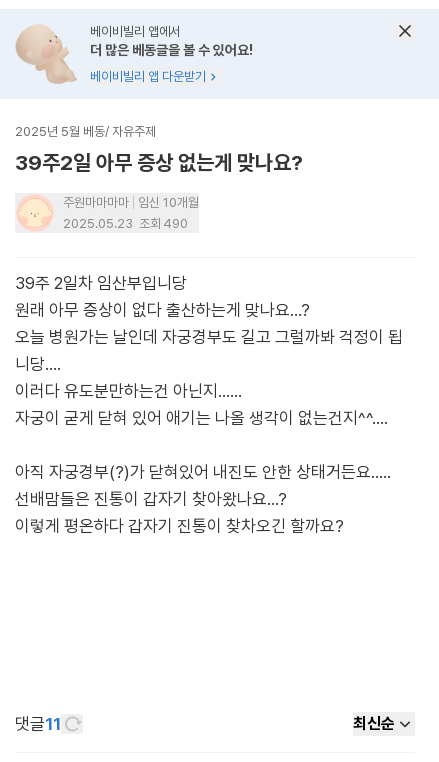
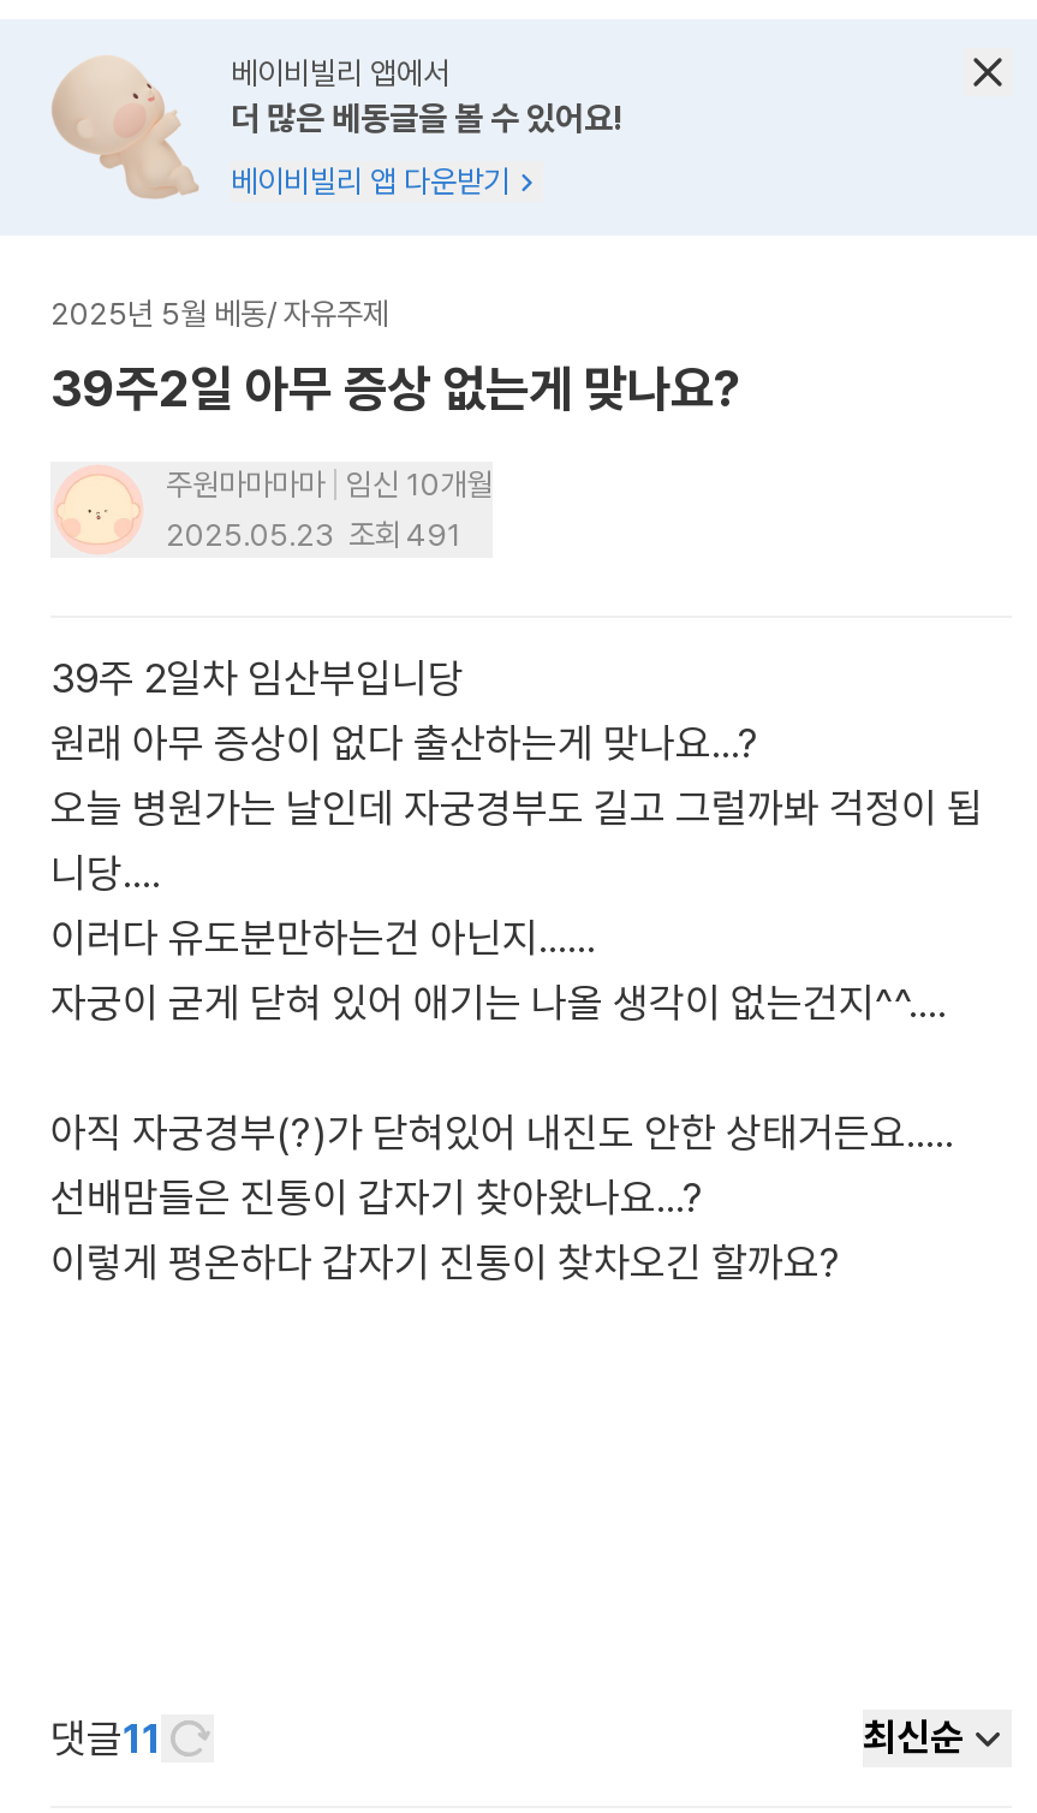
- 2025.05.23 조회 490
+ 2025.05.23 조회 491
